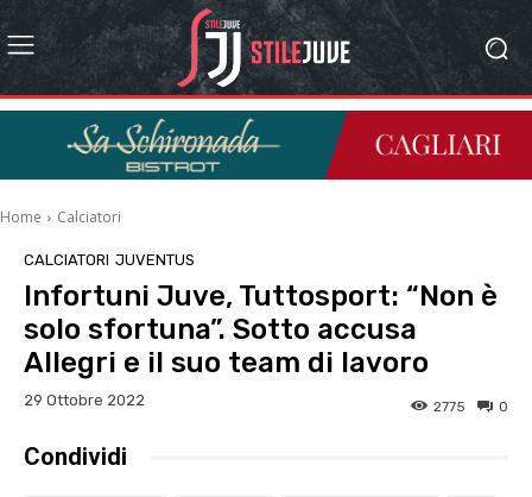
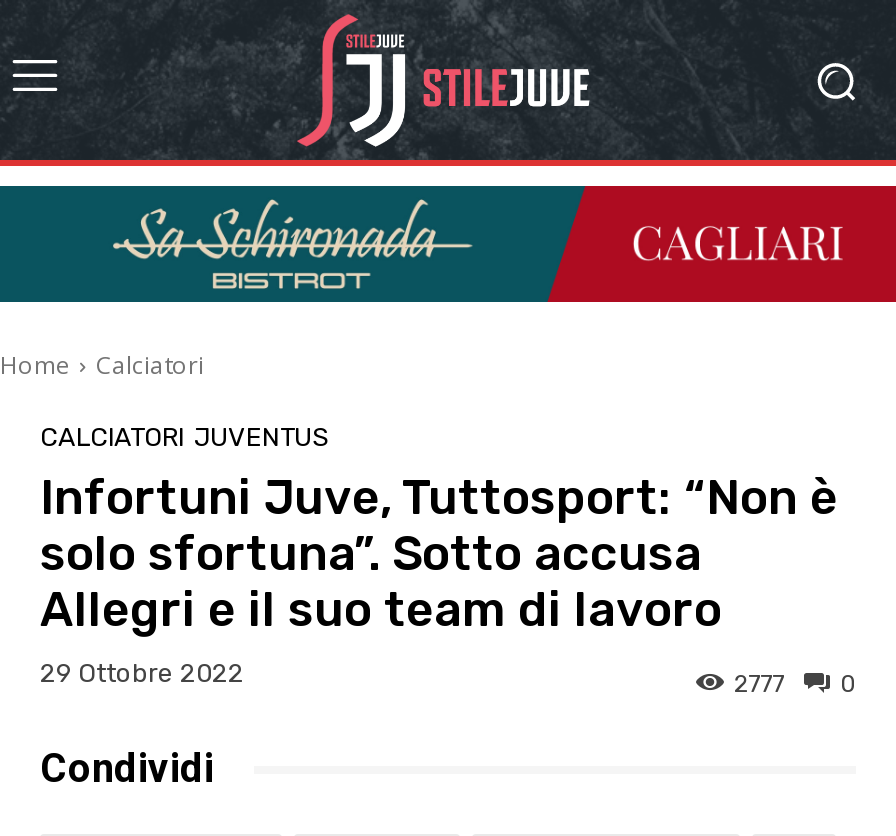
- 2775 0
+ 2777 0
